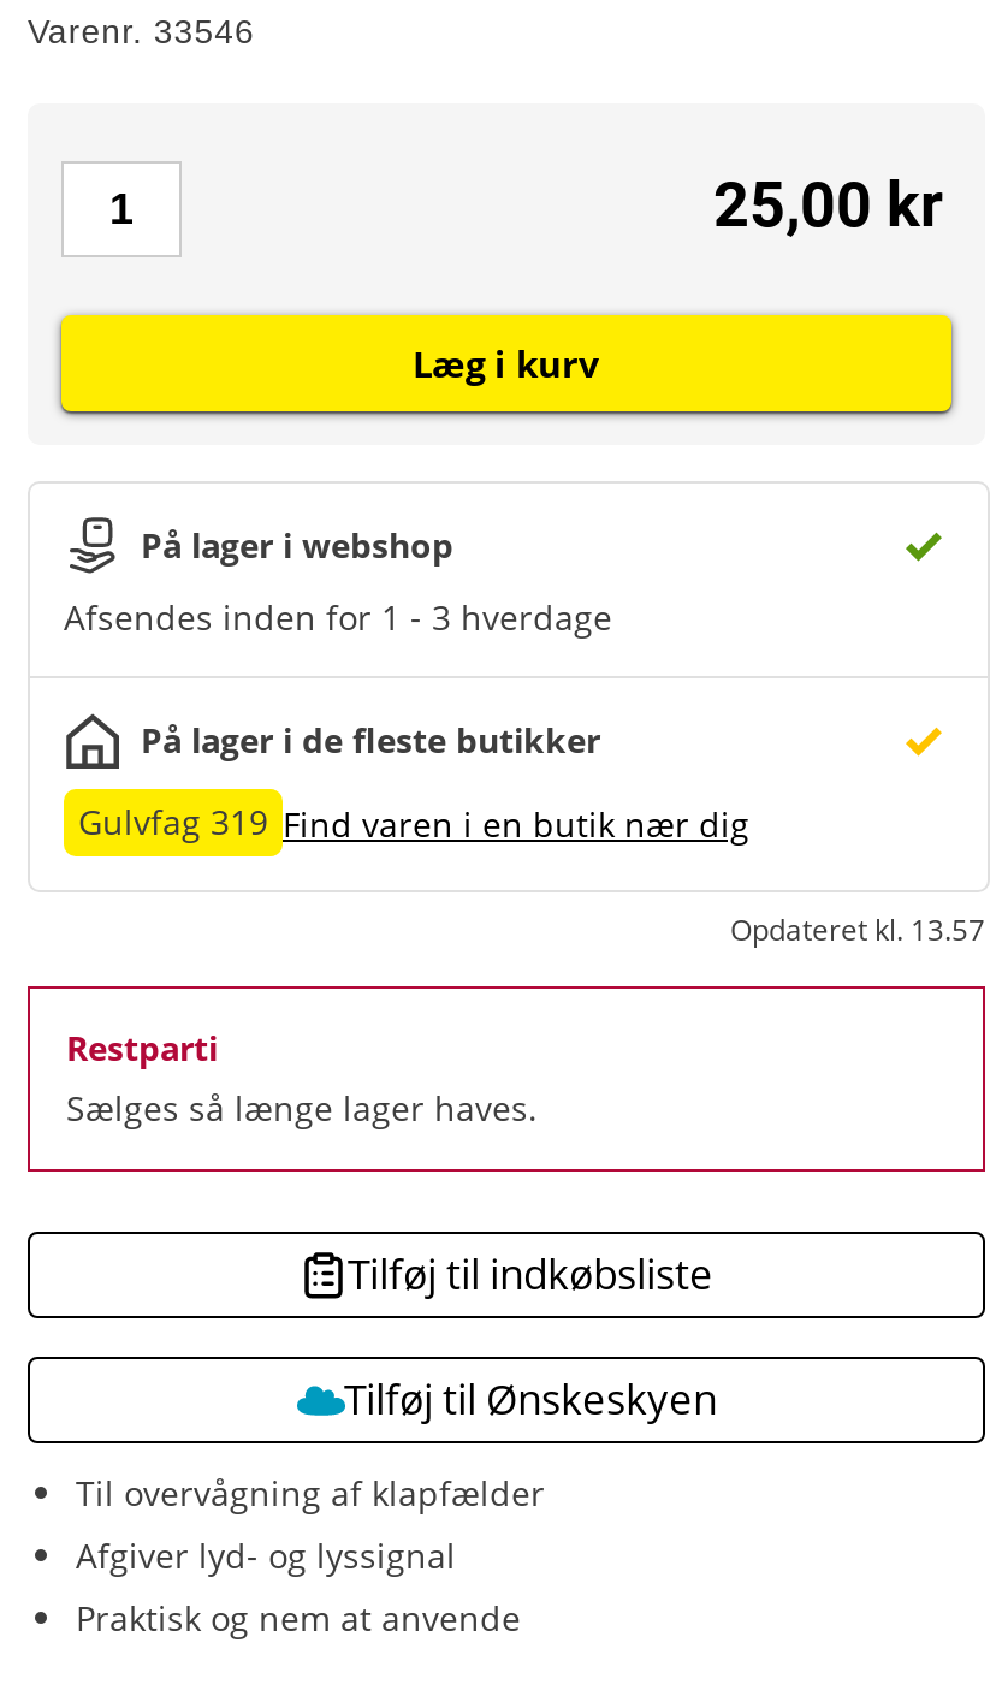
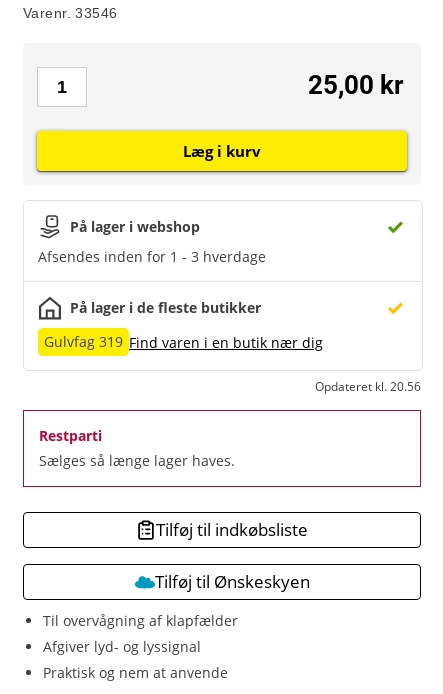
- Opdateret kl. 13.57
+ Opdateret kl. 20.56
